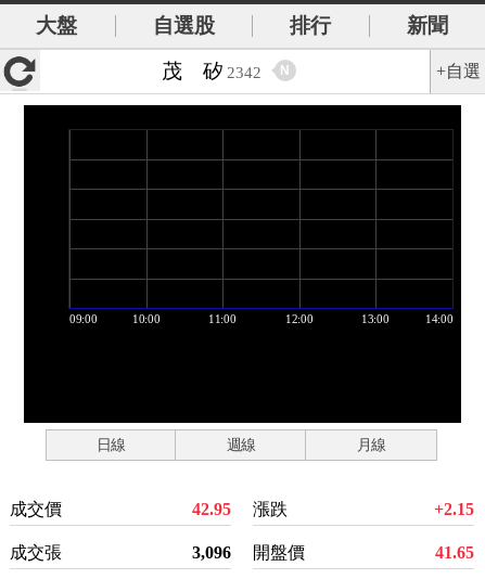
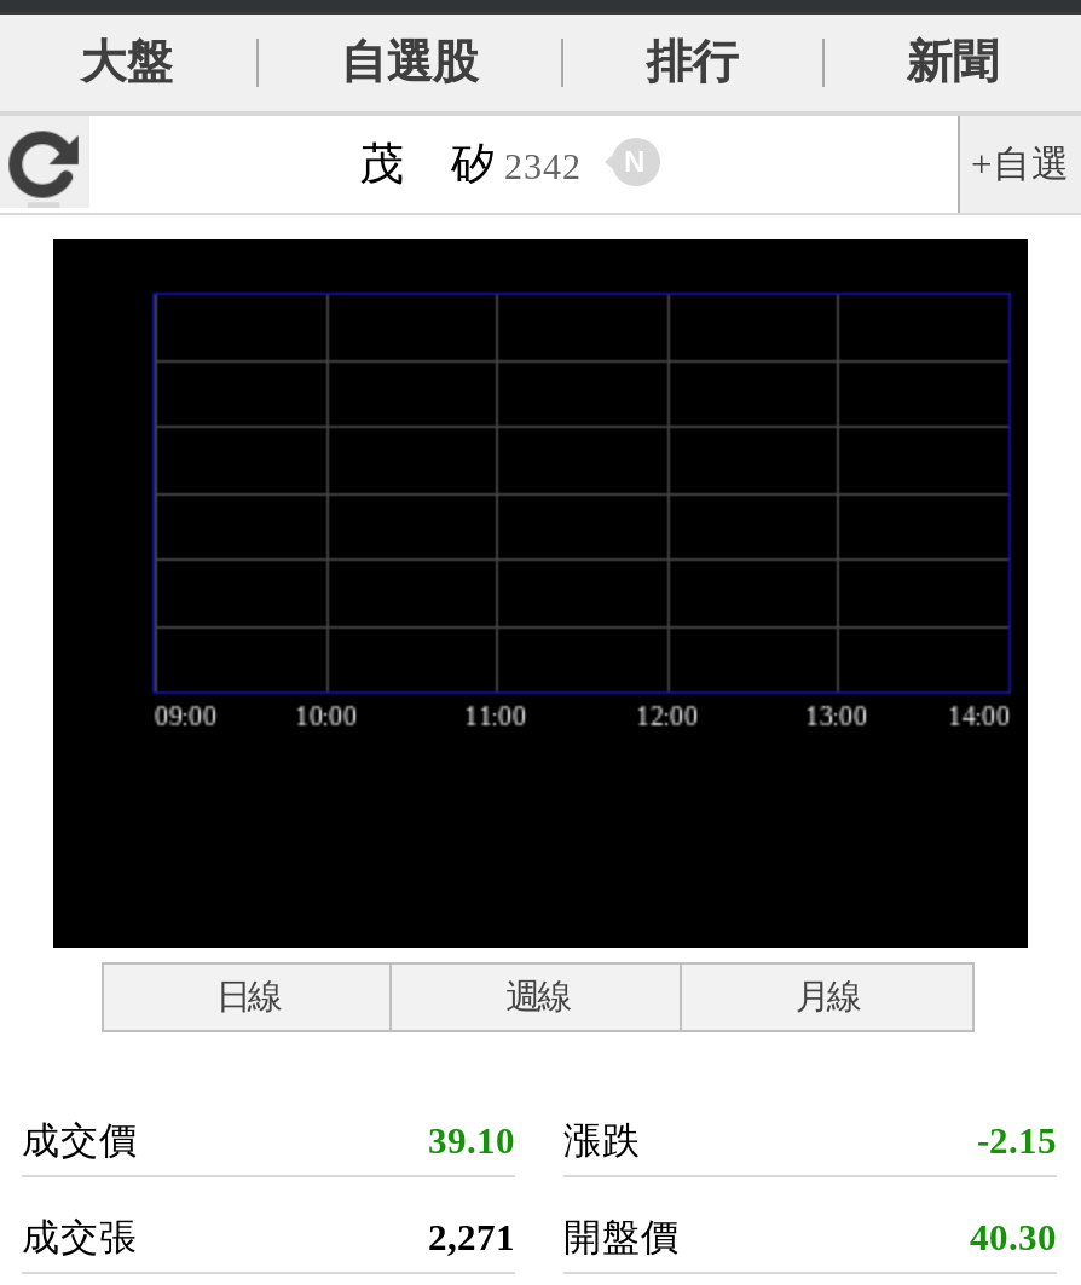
- 42.95 漲跌
+ 39.10 漲跌

- +2.15
+ -2.15

- 3,096 開盤價
+ 2,271 開盤價

- 41.65
+ 40.30
